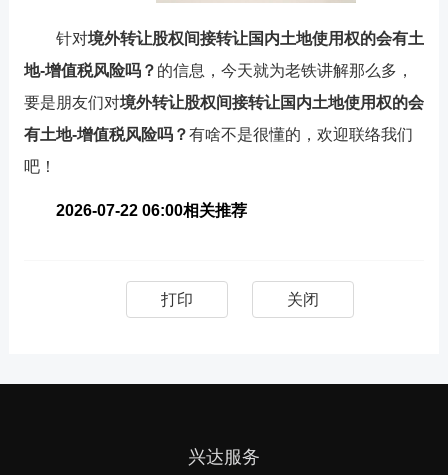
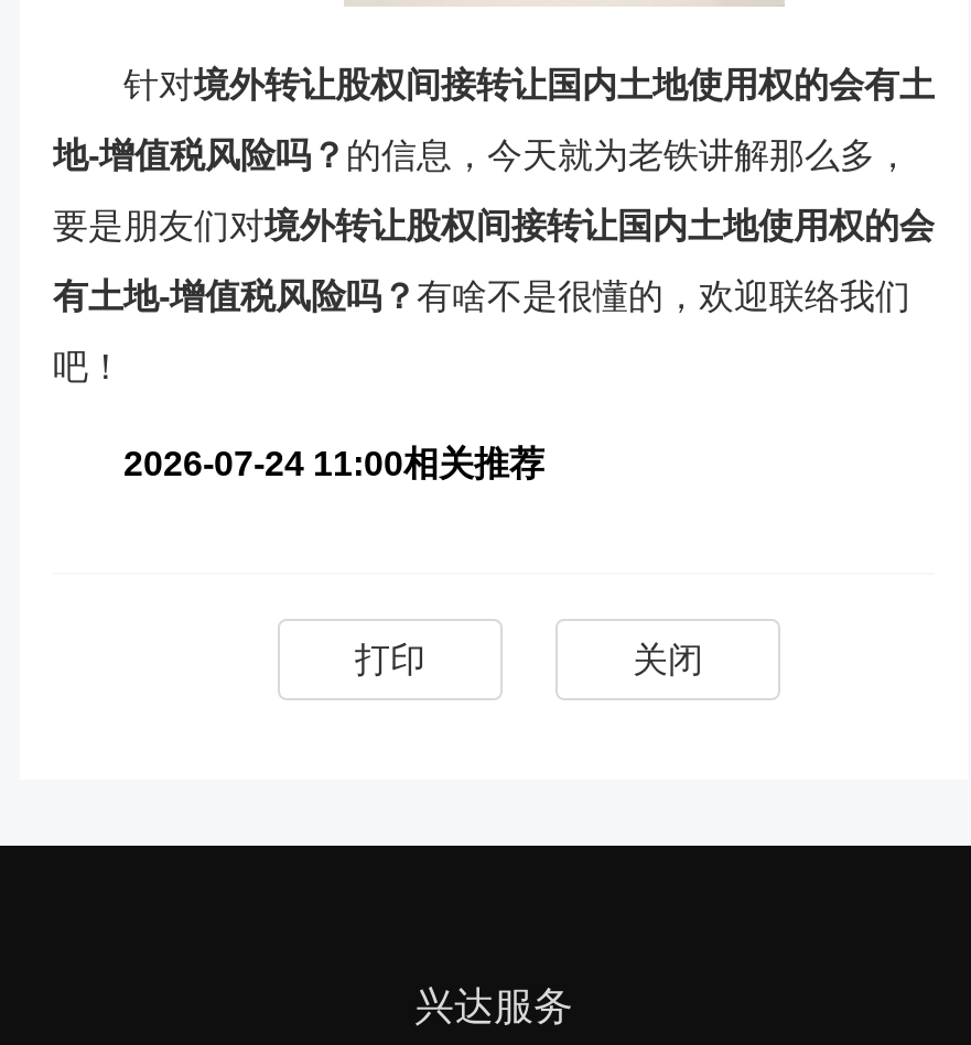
- 2026-07-22 06:00相关推荐
+ 2026-07-24 11:00相关推荐
